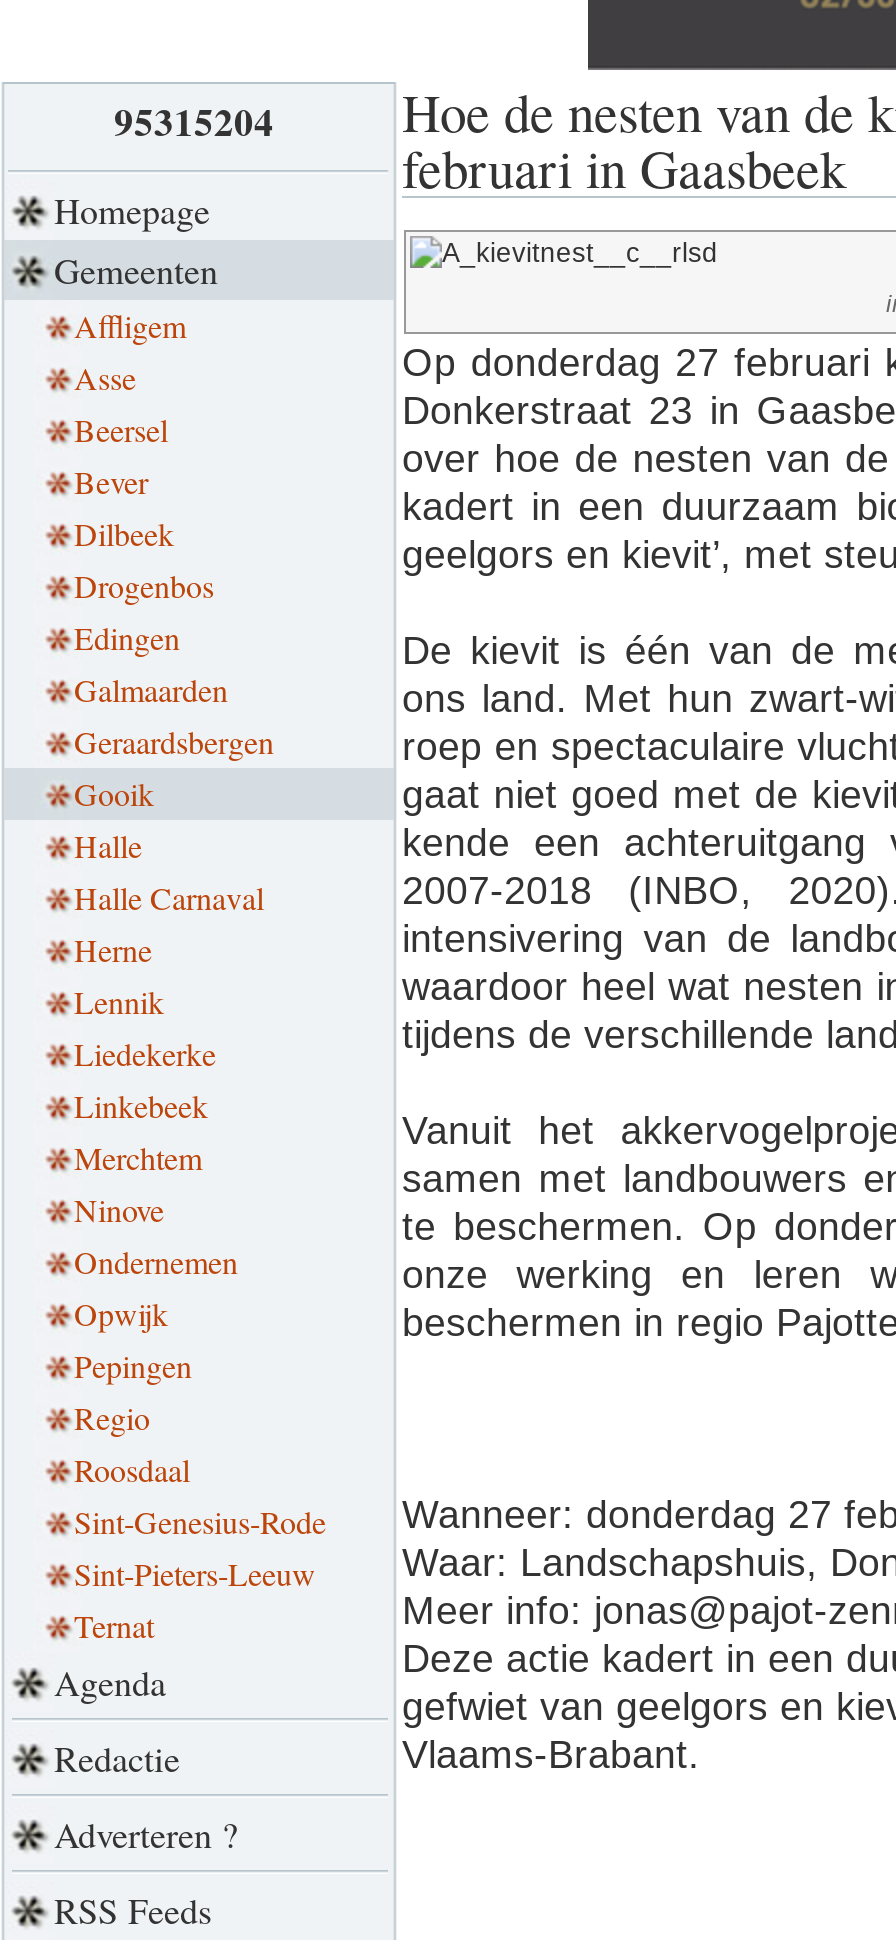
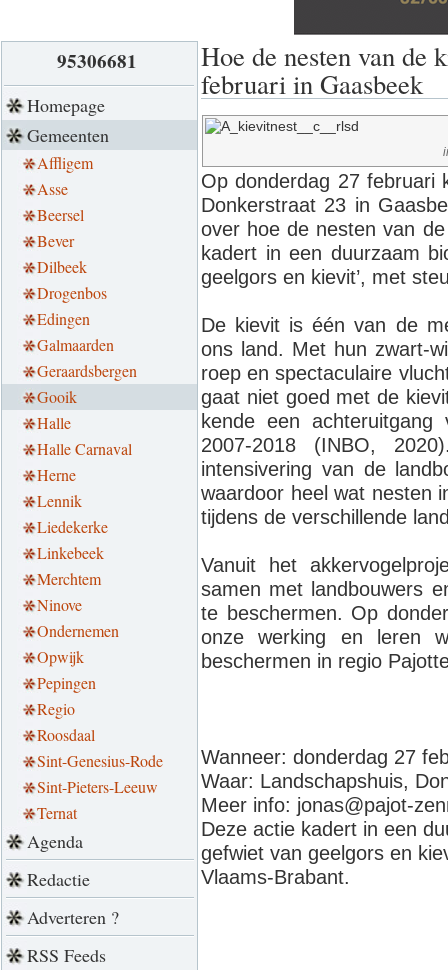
- 95315204
+ 95306681
